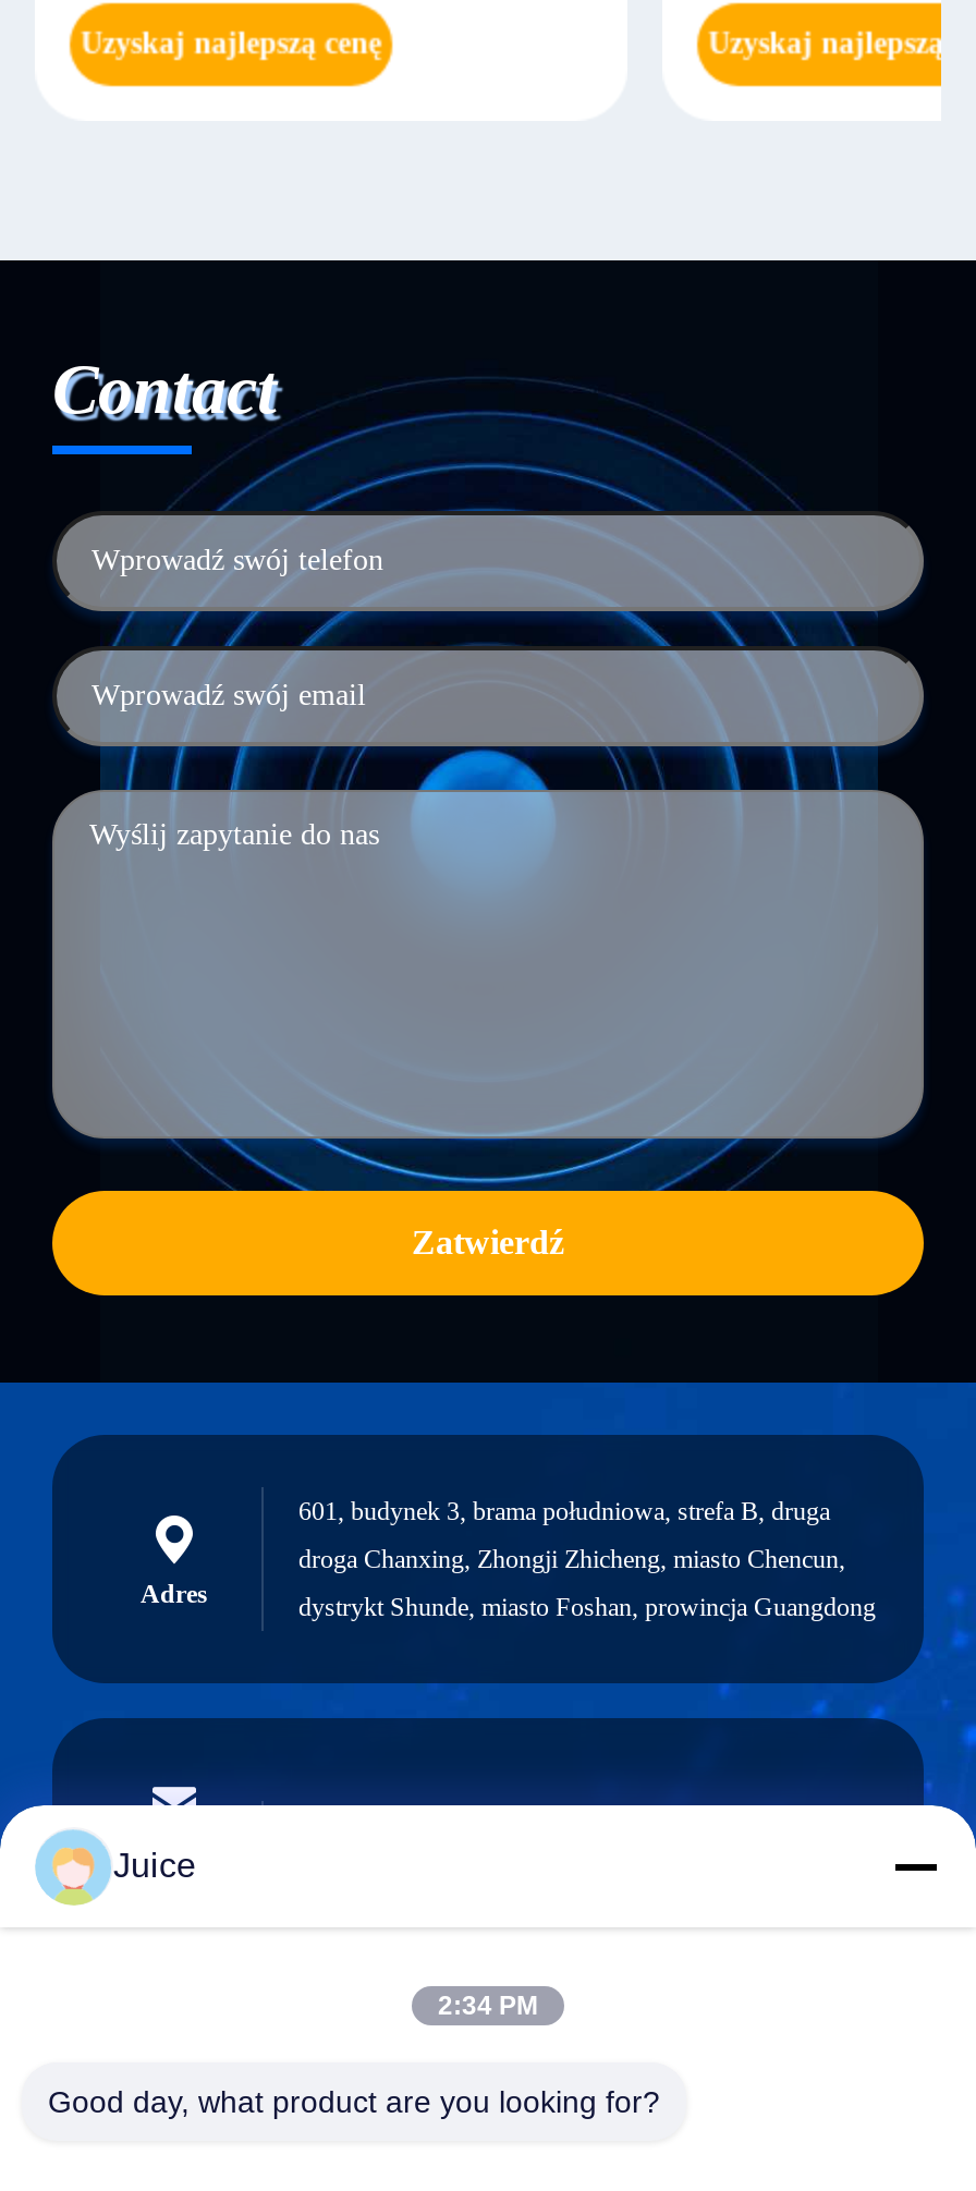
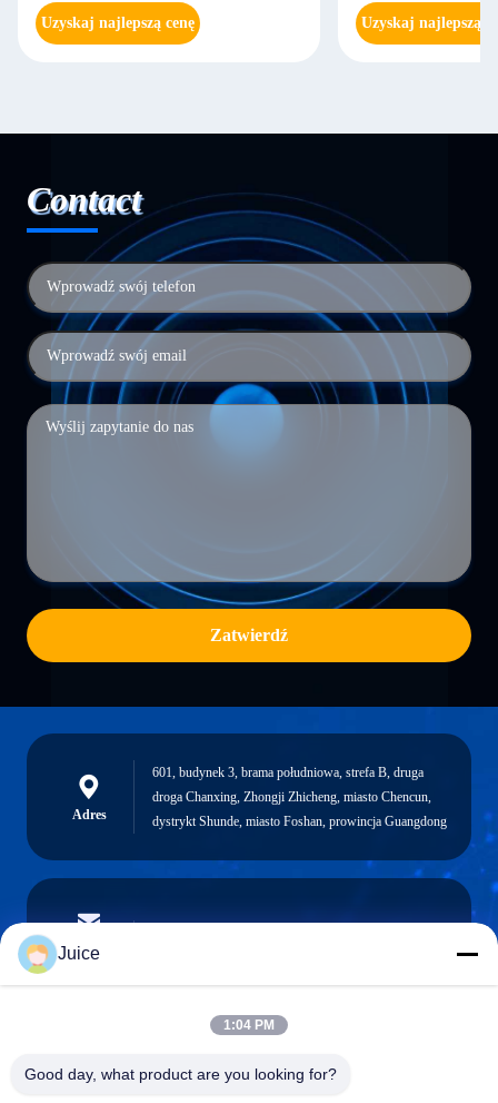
- 2:34 PM
+ 1:04 PM
